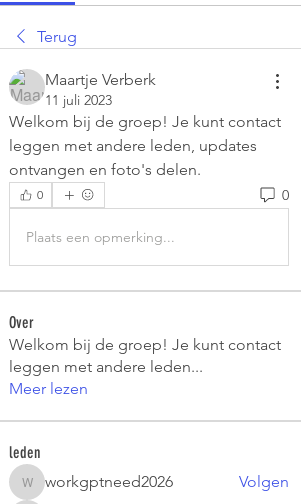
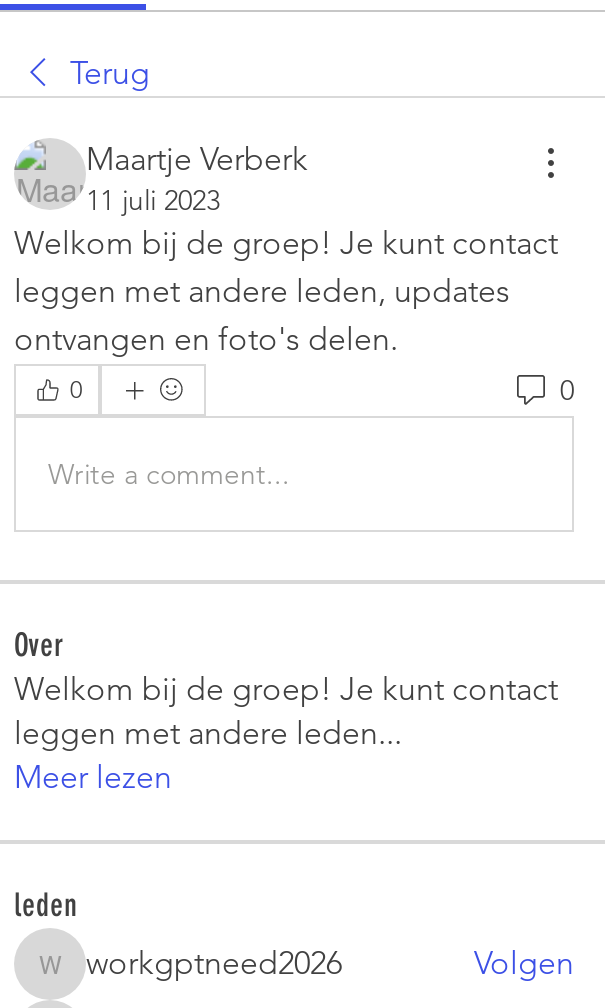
- Plaats een opmerking...
+ Write a comment...
